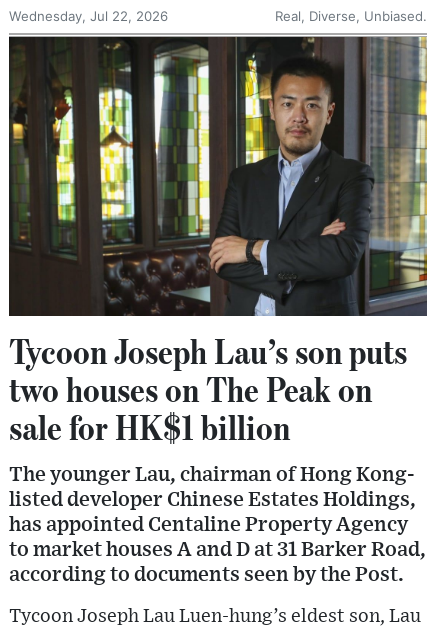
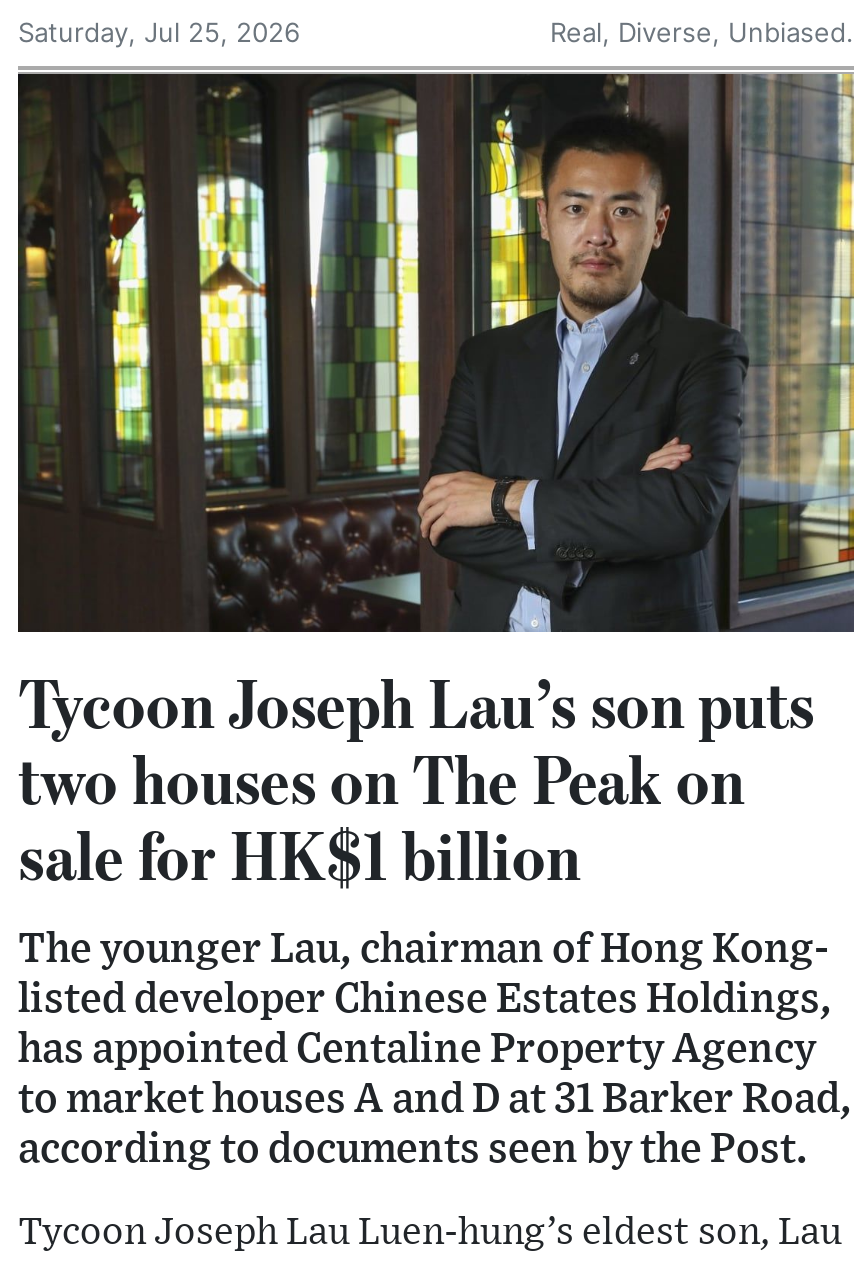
- Wednesday, Jul 22, 2026
+ Saturday, Jul 25, 2026
